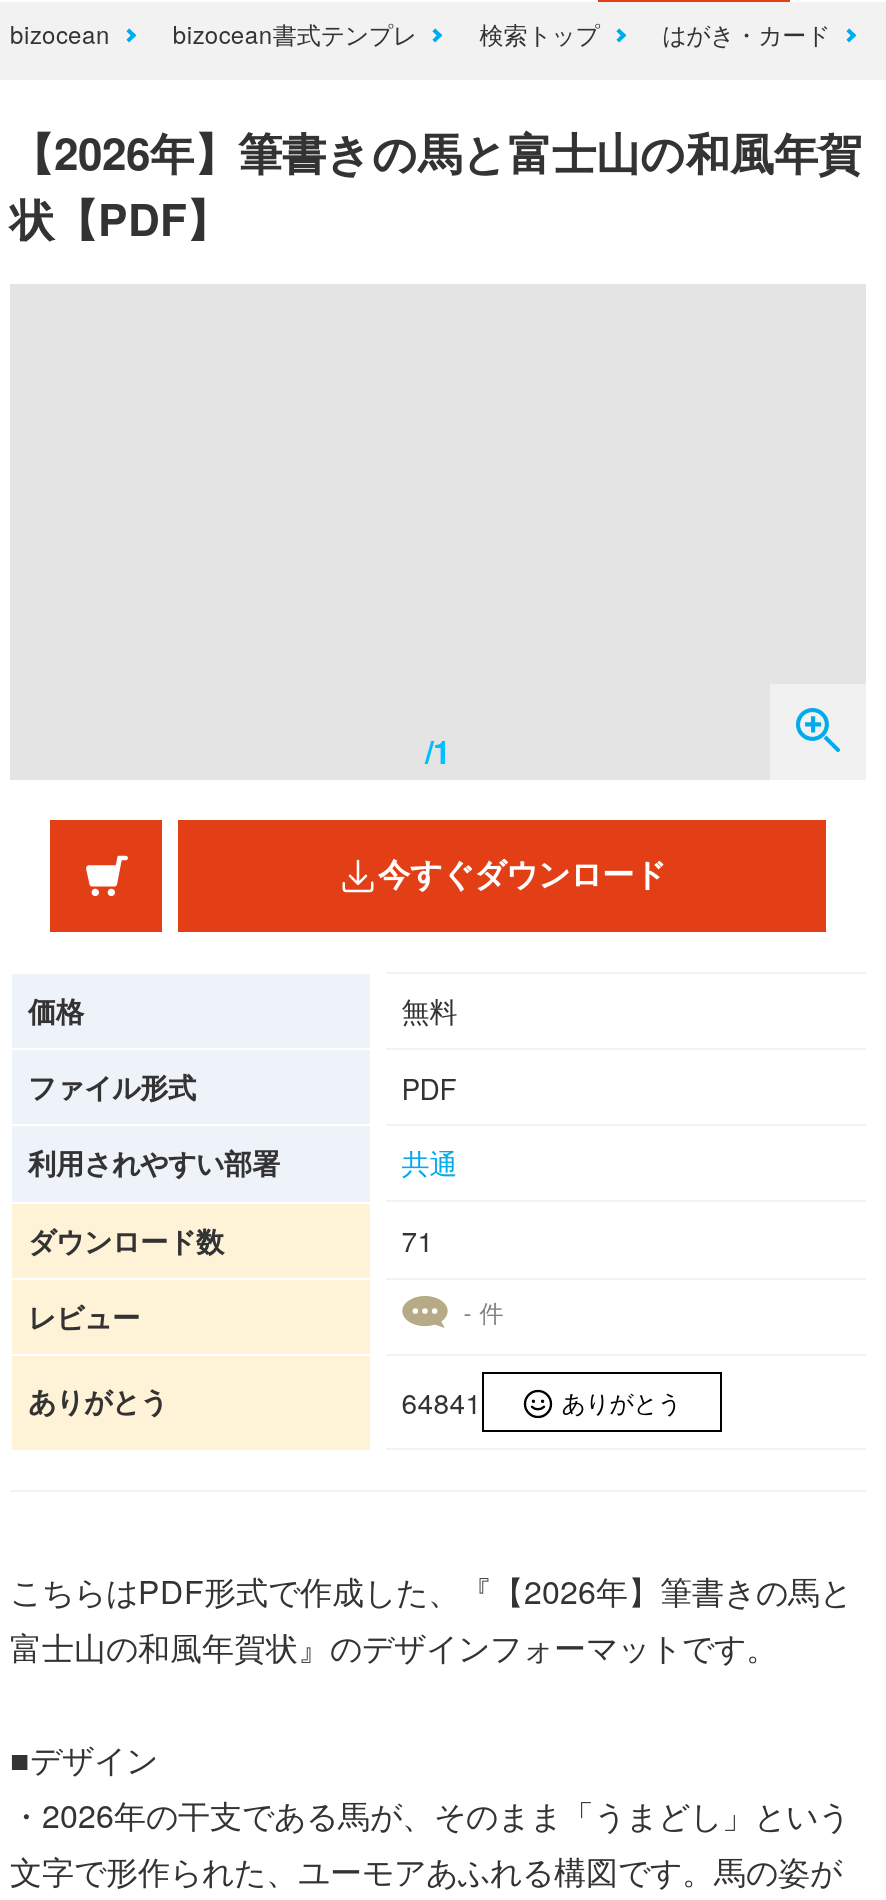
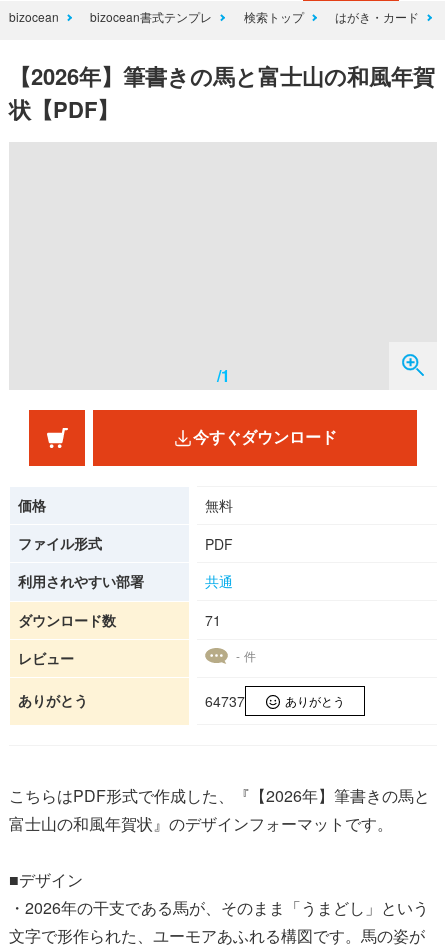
- 64841
+ 64737
